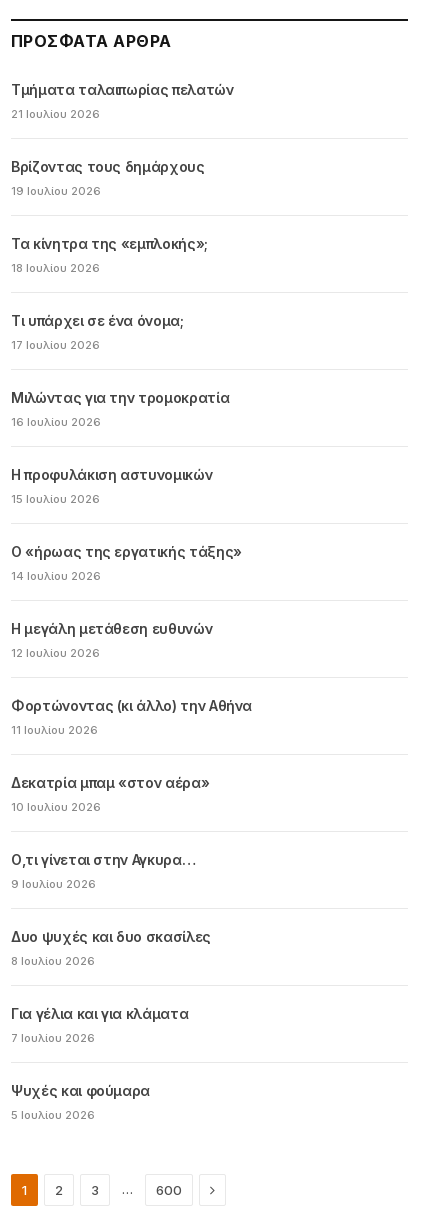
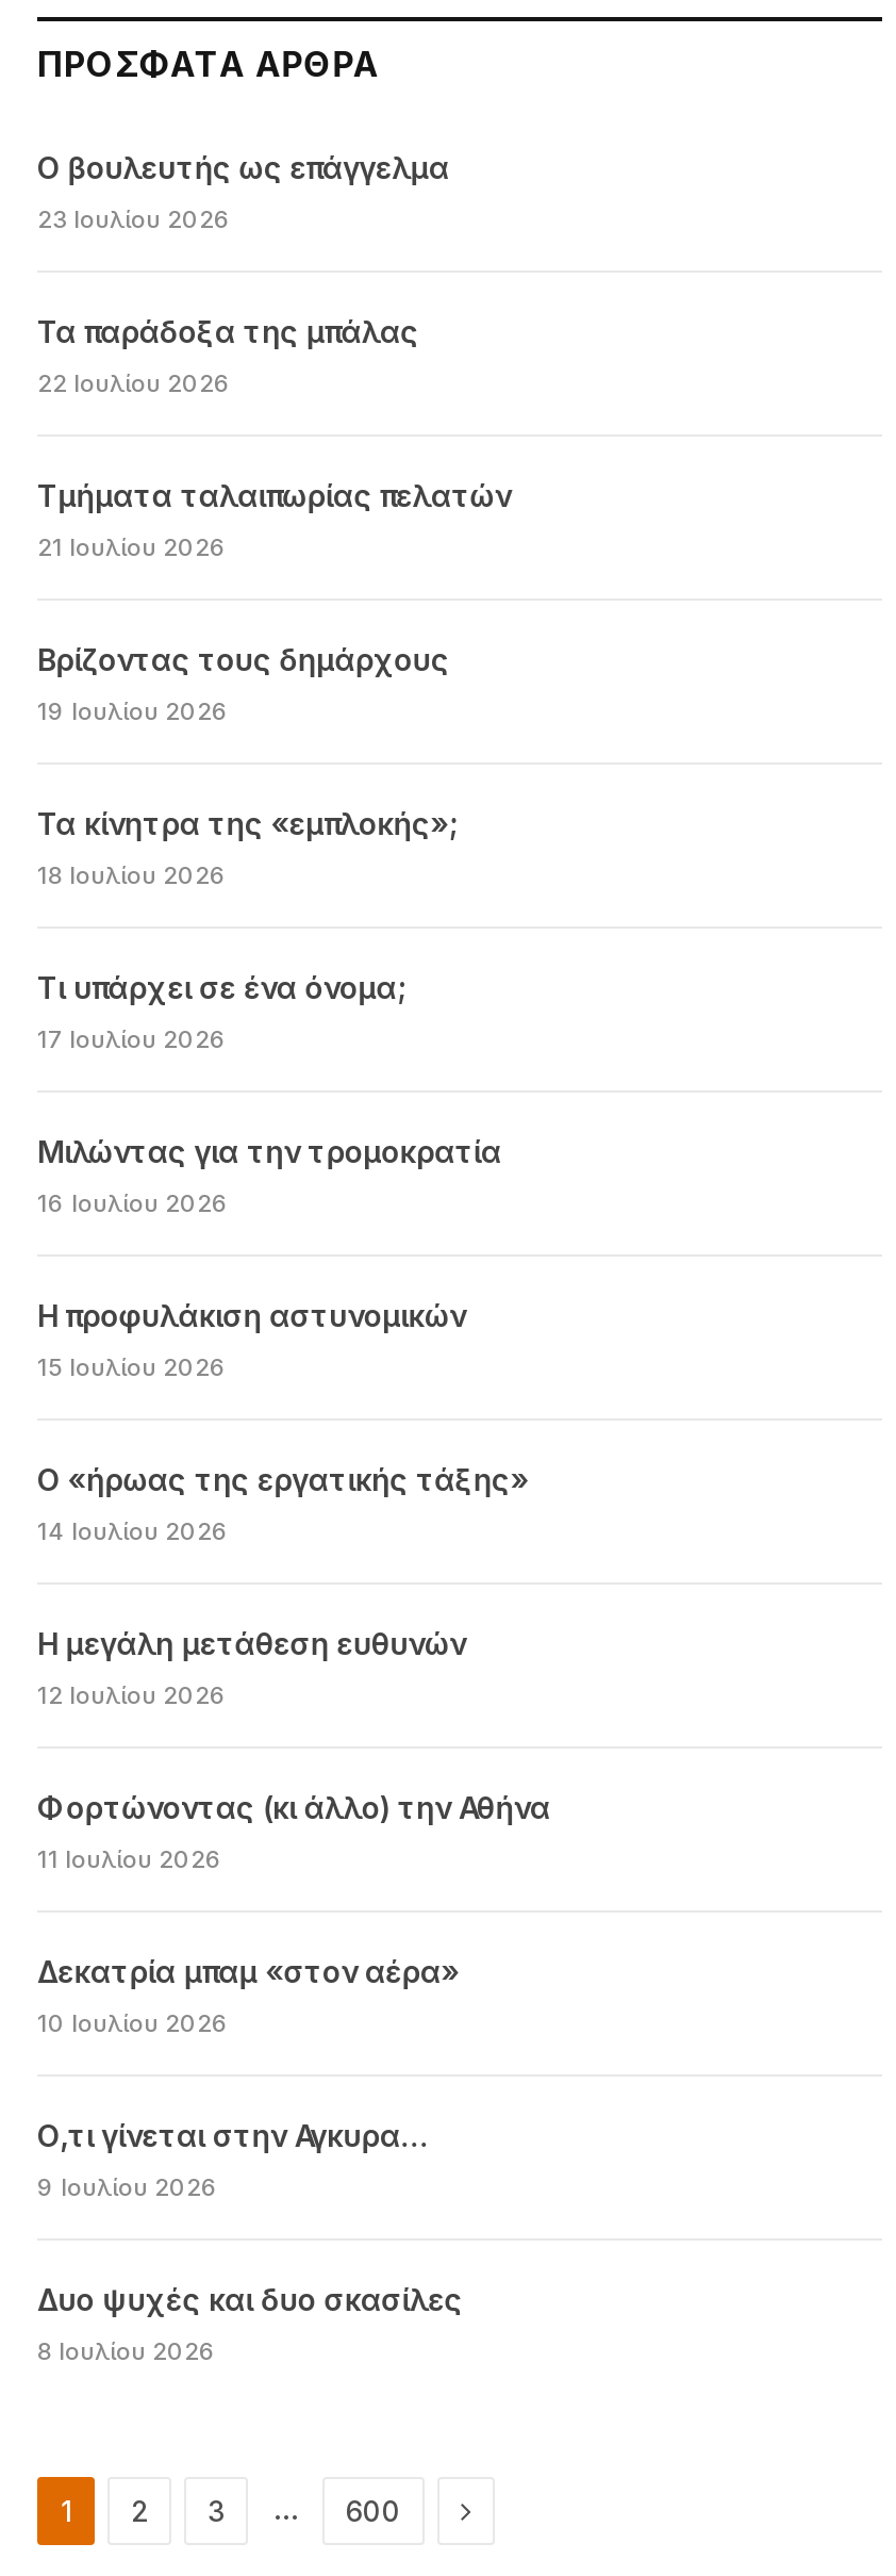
+ Ο βουλευτής ως επάγγελμα
+ 23 Ιουλίου 2026
+ Τα παράδοξα της μπάλας
+ 22 Ιουλίου 2026

moved down: Τμήματα ταλαιπωρίας πελατών | 21 Ιουλίου 2026 | Βρίζοντας τους δημάρχους | ... | Δυο ψυχές και δυο σκασίλες | 8 Ιουλίου 2026

- Για γέλια και για κλάματα
- 7 Ιουλίου 2026
- Ψυχές και φούμαρα
- 5 Ιουλίου 2026
